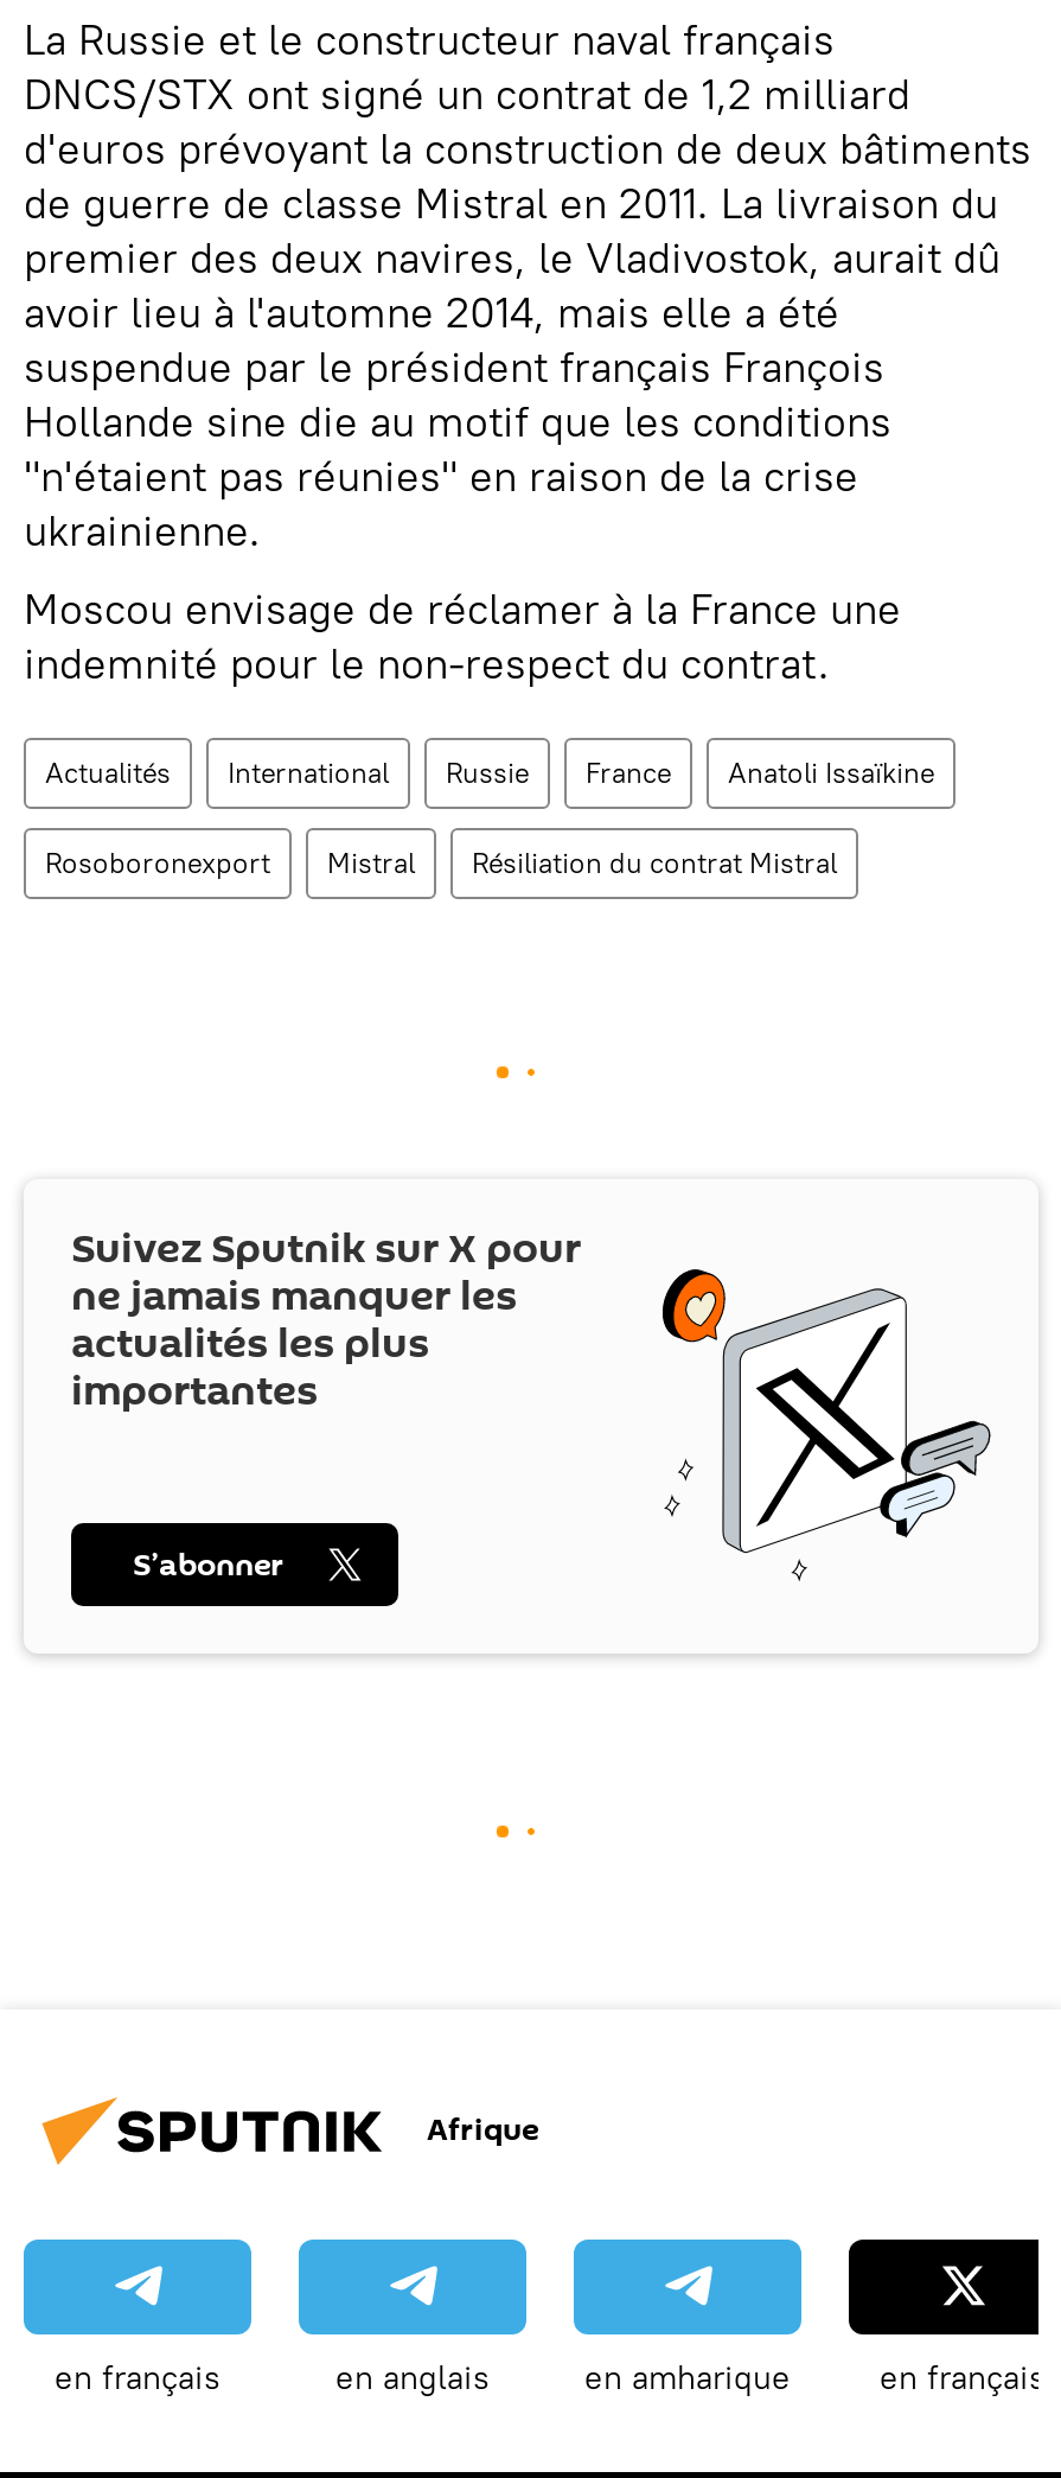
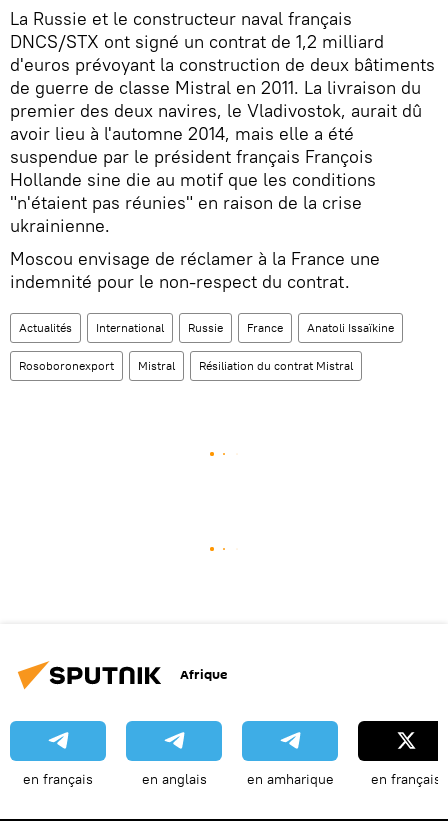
- [image]
- Suivez Sputnik sur X pour
- ne jamais manquer les
- actualités les plus
- importantes
- S’abonner
